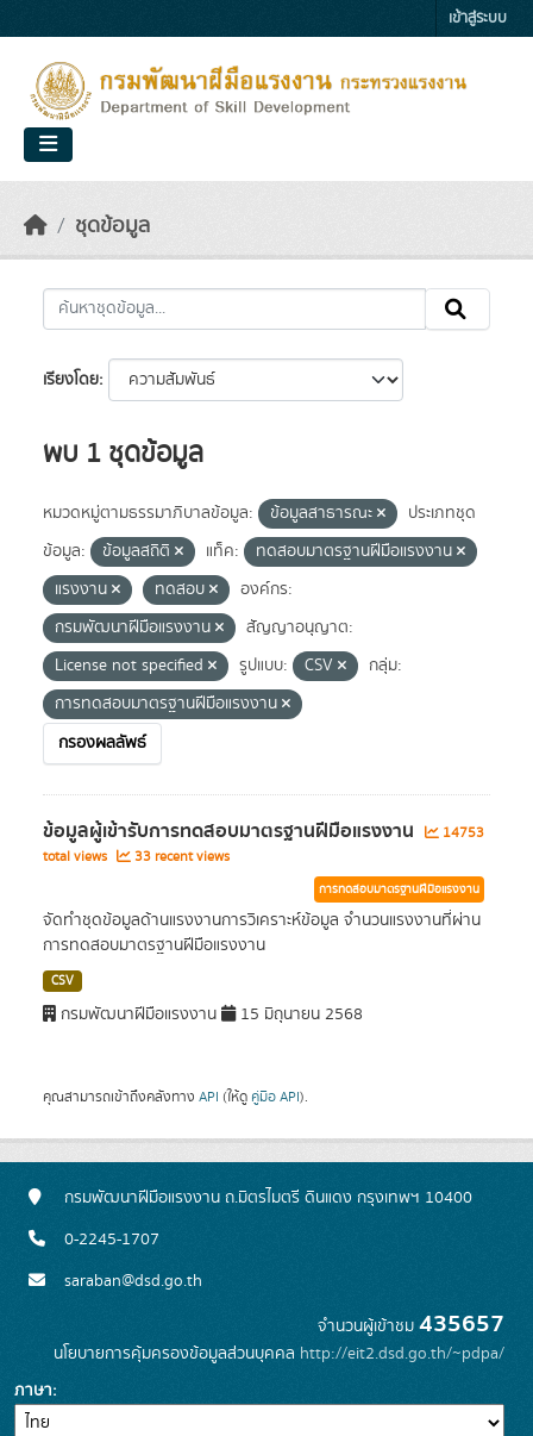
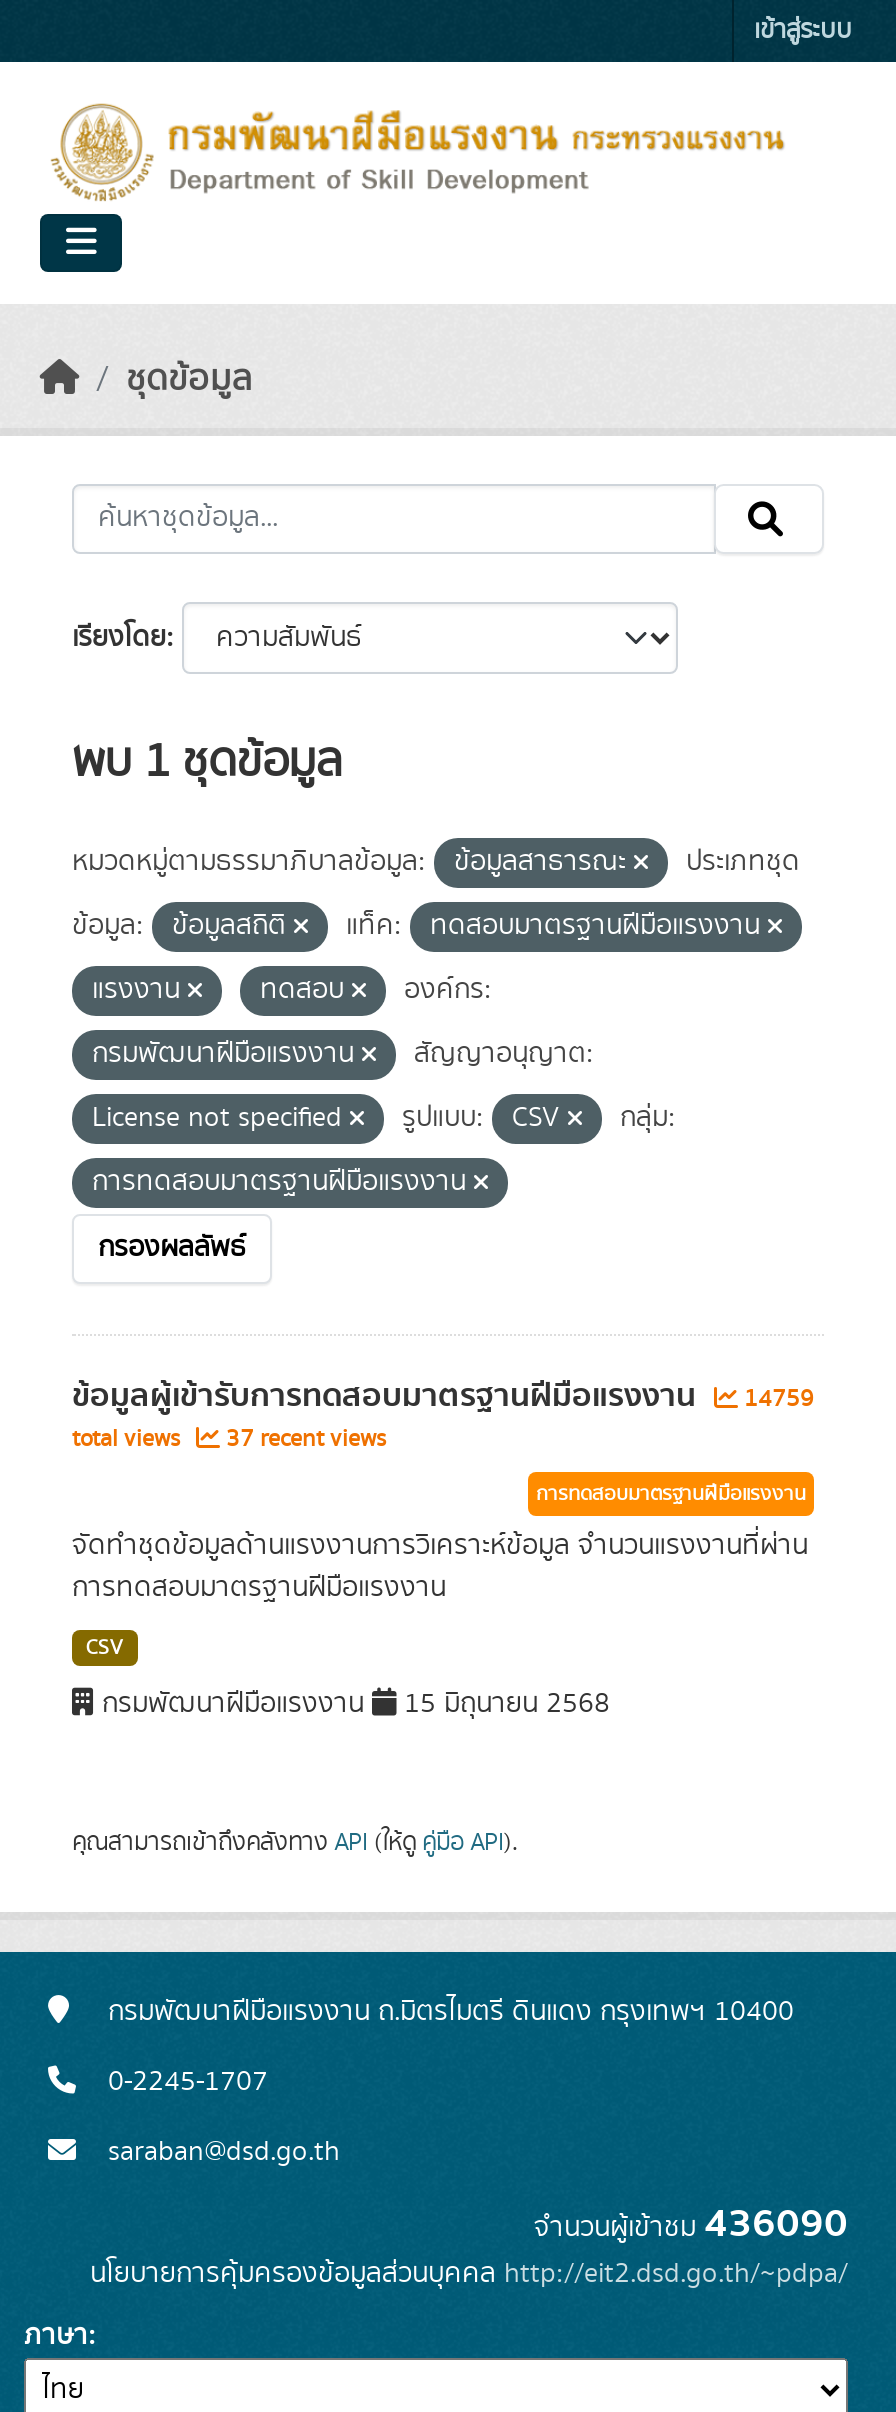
- ข้อมูลผู้เข้ารับการทดสอบมาตรฐานฝีมือแรงงาน 14753
+ ข้อมูลผู้เข้ารับการทดสอบมาตรฐานฝีมือแรงงาน 14759

- total views 33 recent views
+ total views 37 recent views

- จำนวนผู้เข้าชม435657
+ จำนวนผู้เข้าชม436090
